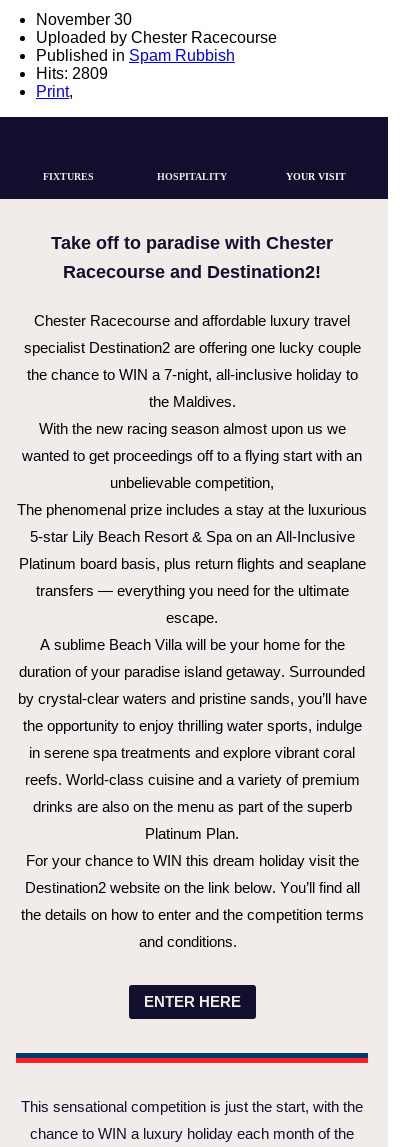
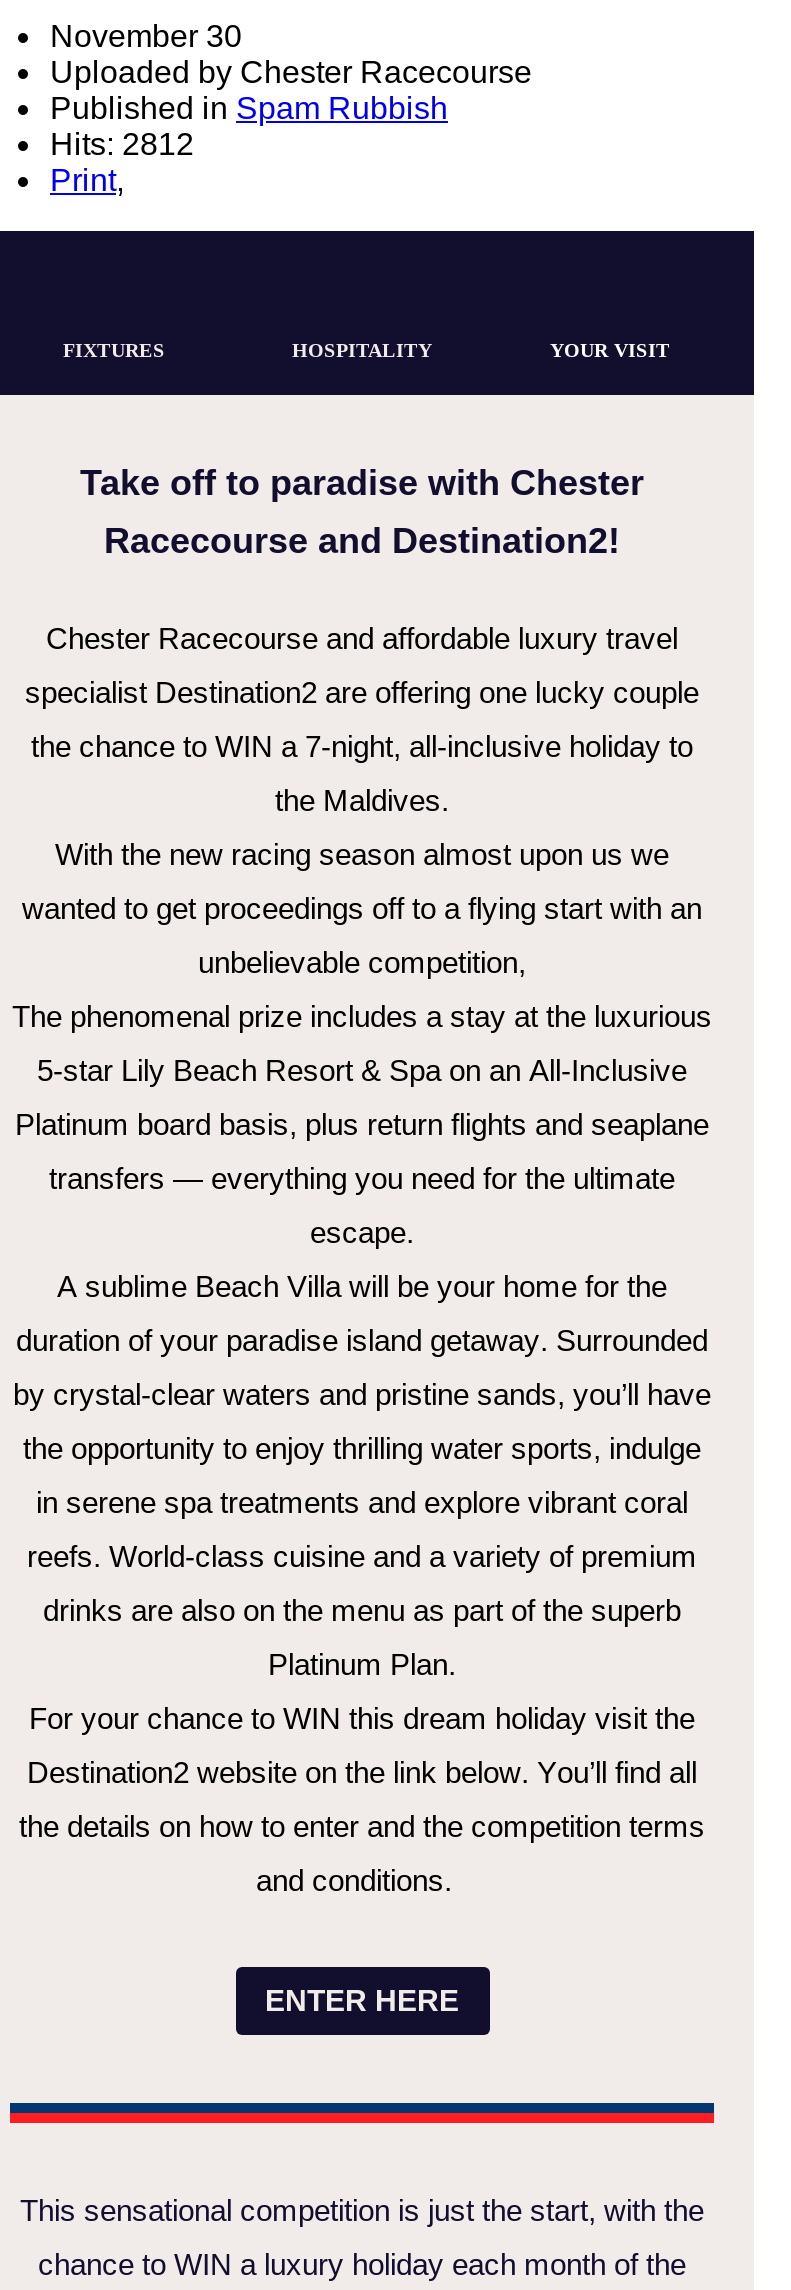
- Hits: 2809
+ Hits: 2812
